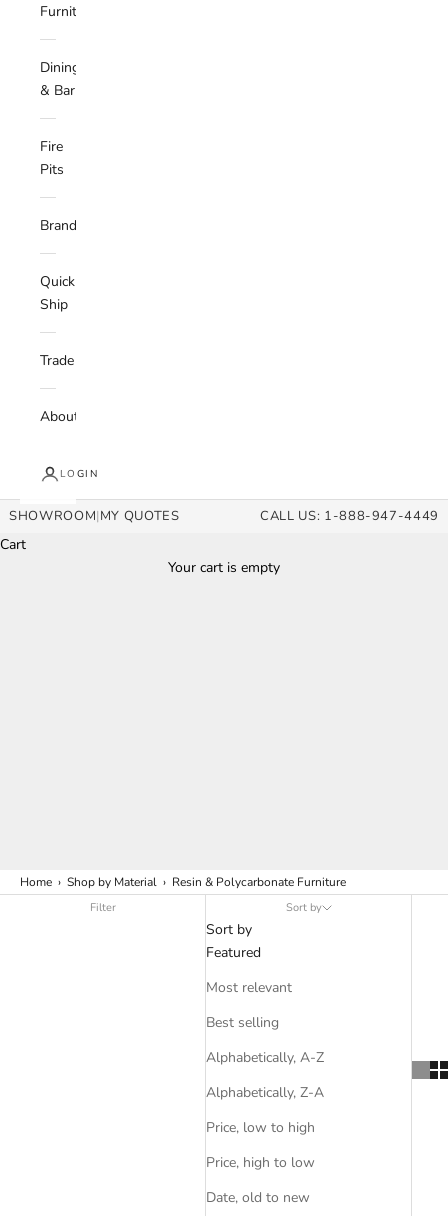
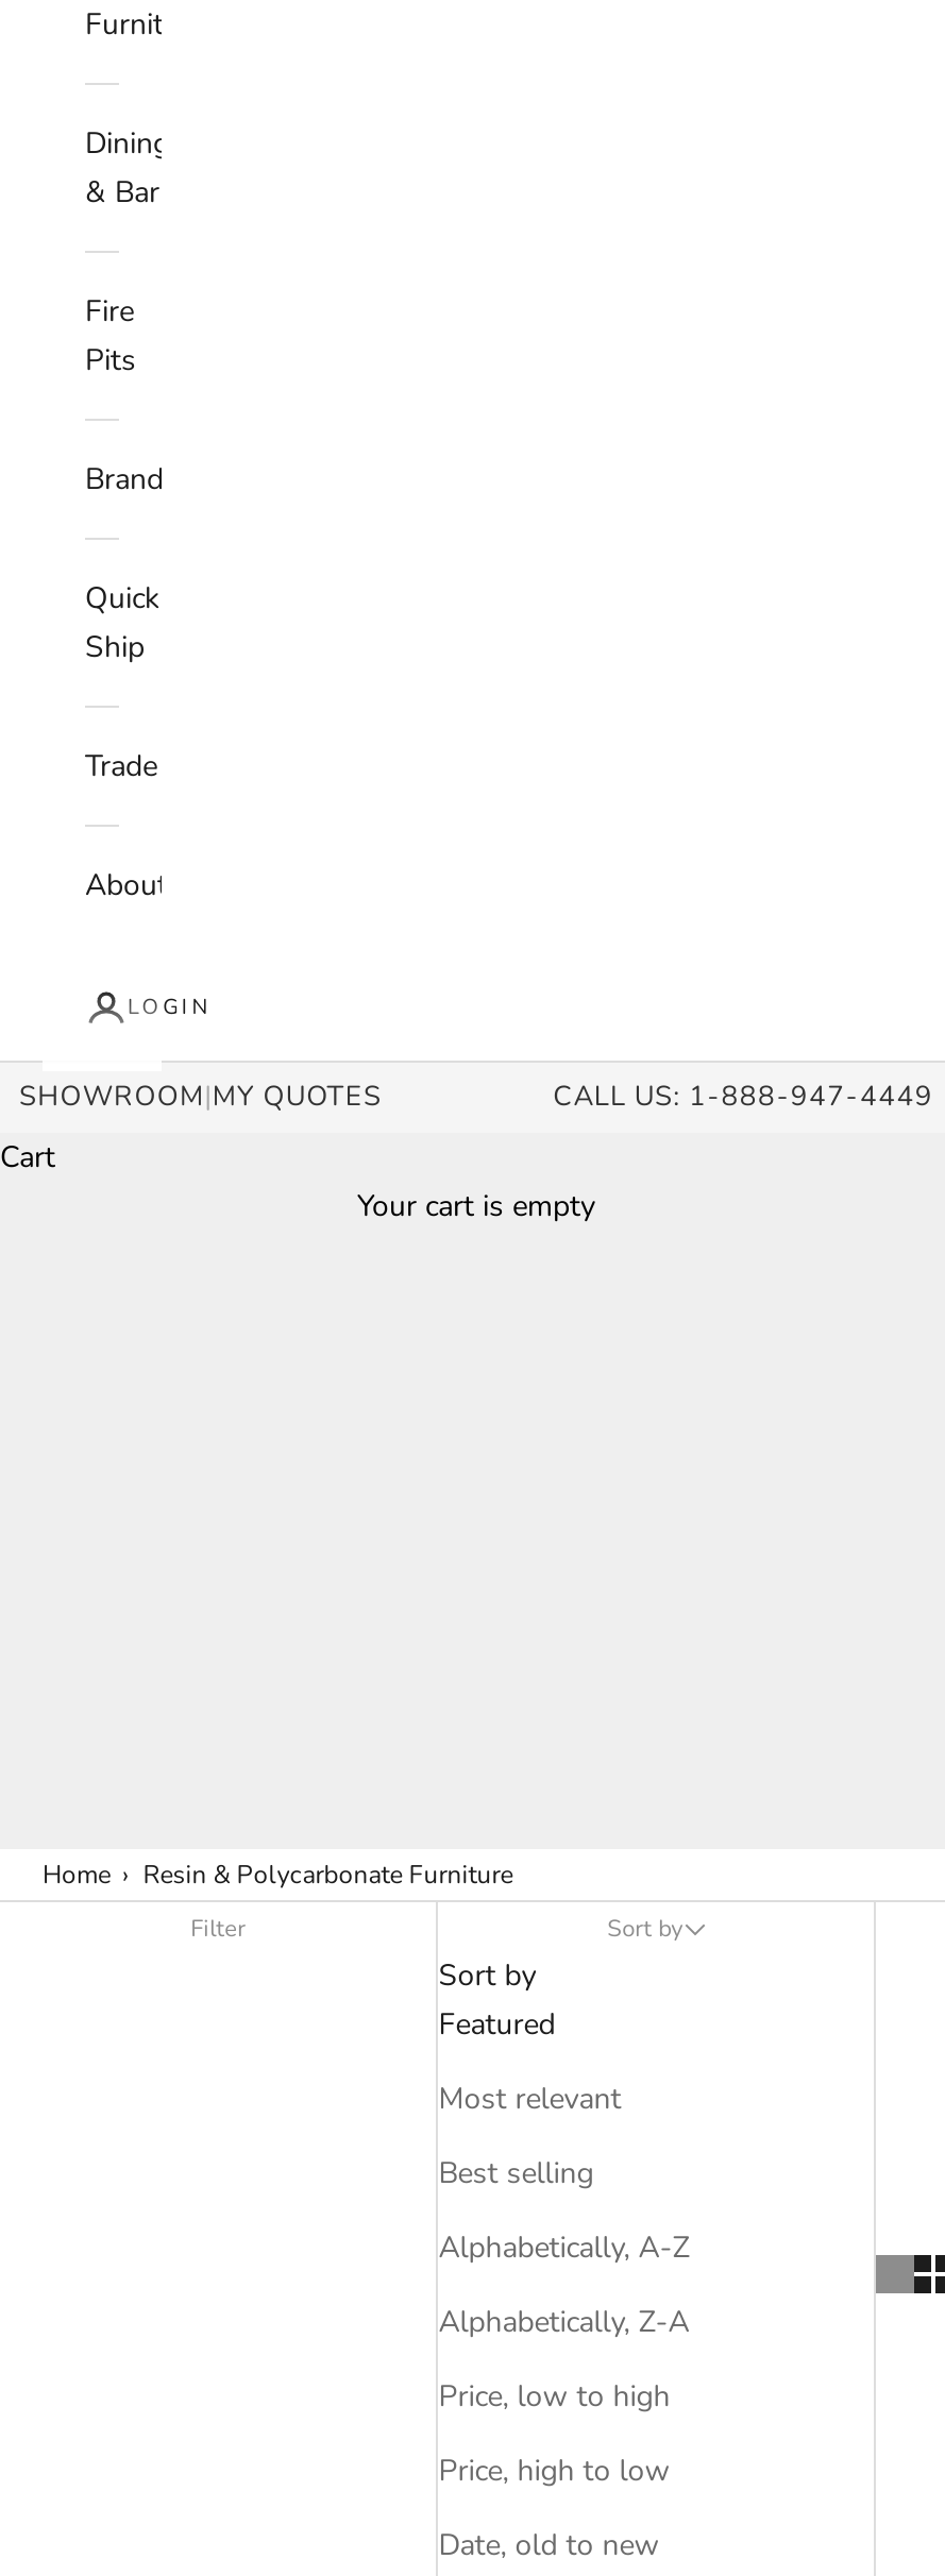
- Home › Shop by Material › Resin & Polycarbonate Furniture
+ Home › Resin & Polycarbonate Furniture
